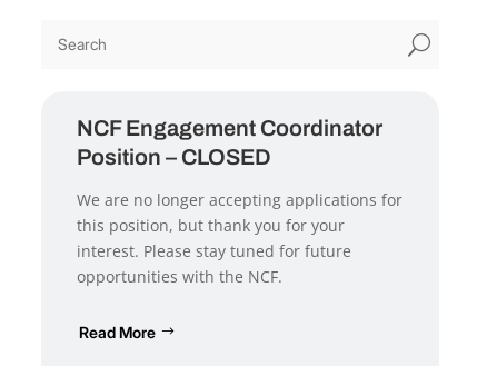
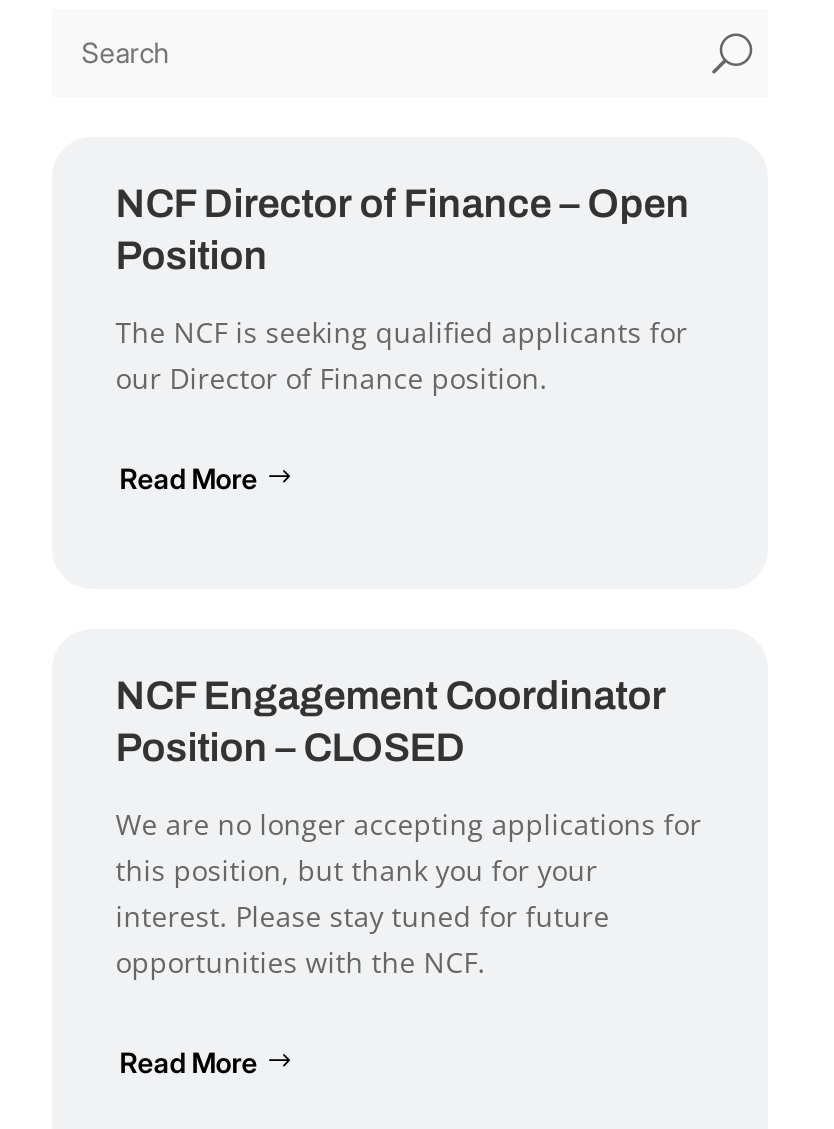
+ NCF Director of Finance – Open
+ Position
+ The NCF is seeking qualified applicants for
+ our Director of Finance position.
+ Read More
